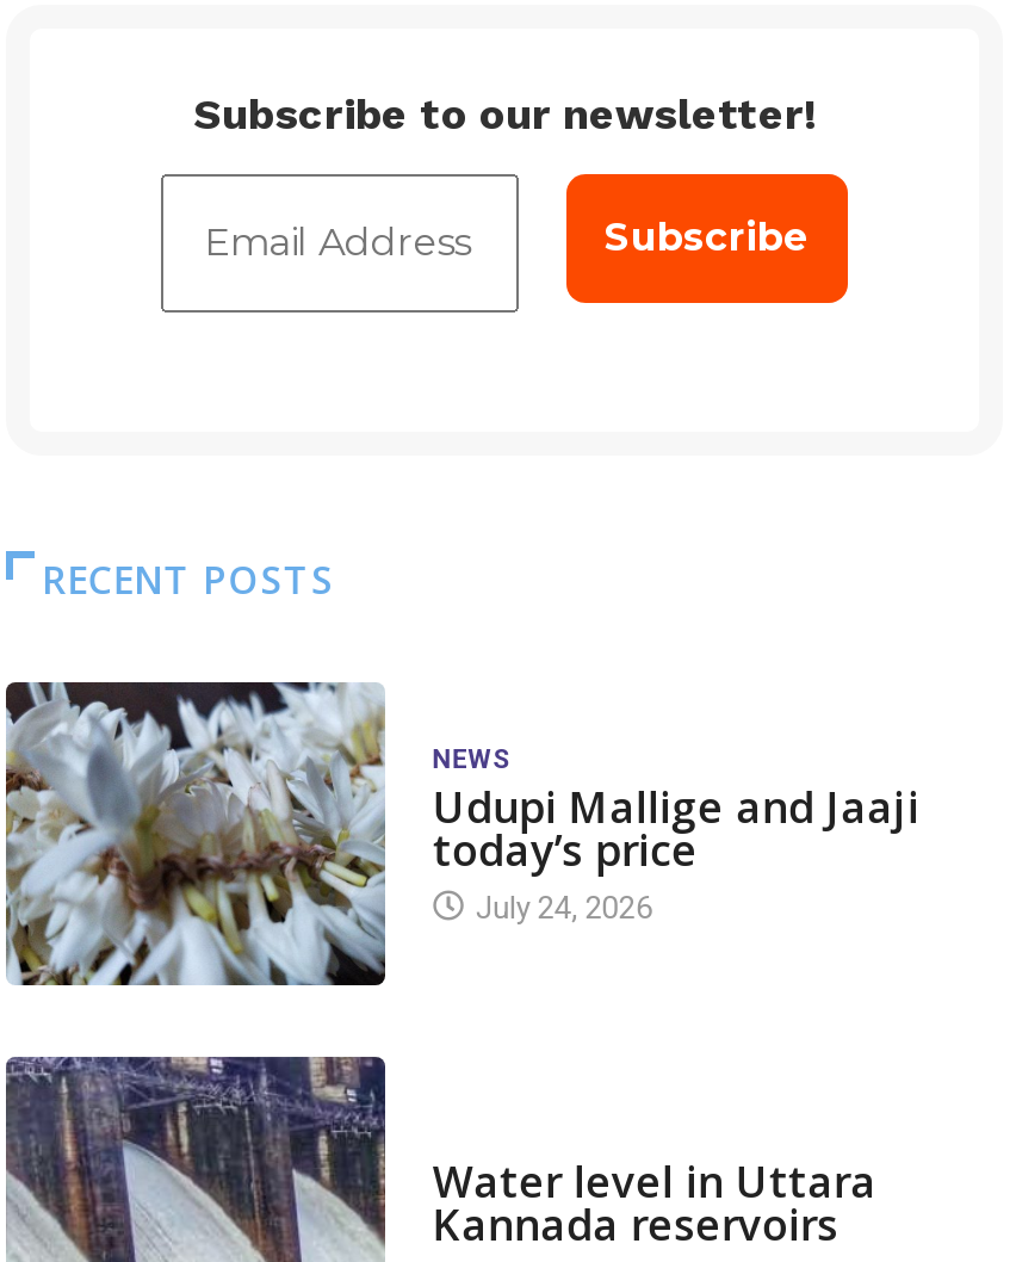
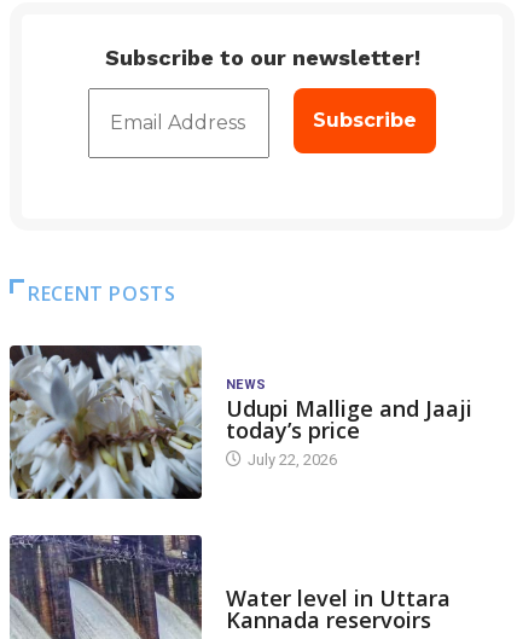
- July 24, 2026
+ July 22, 2026
